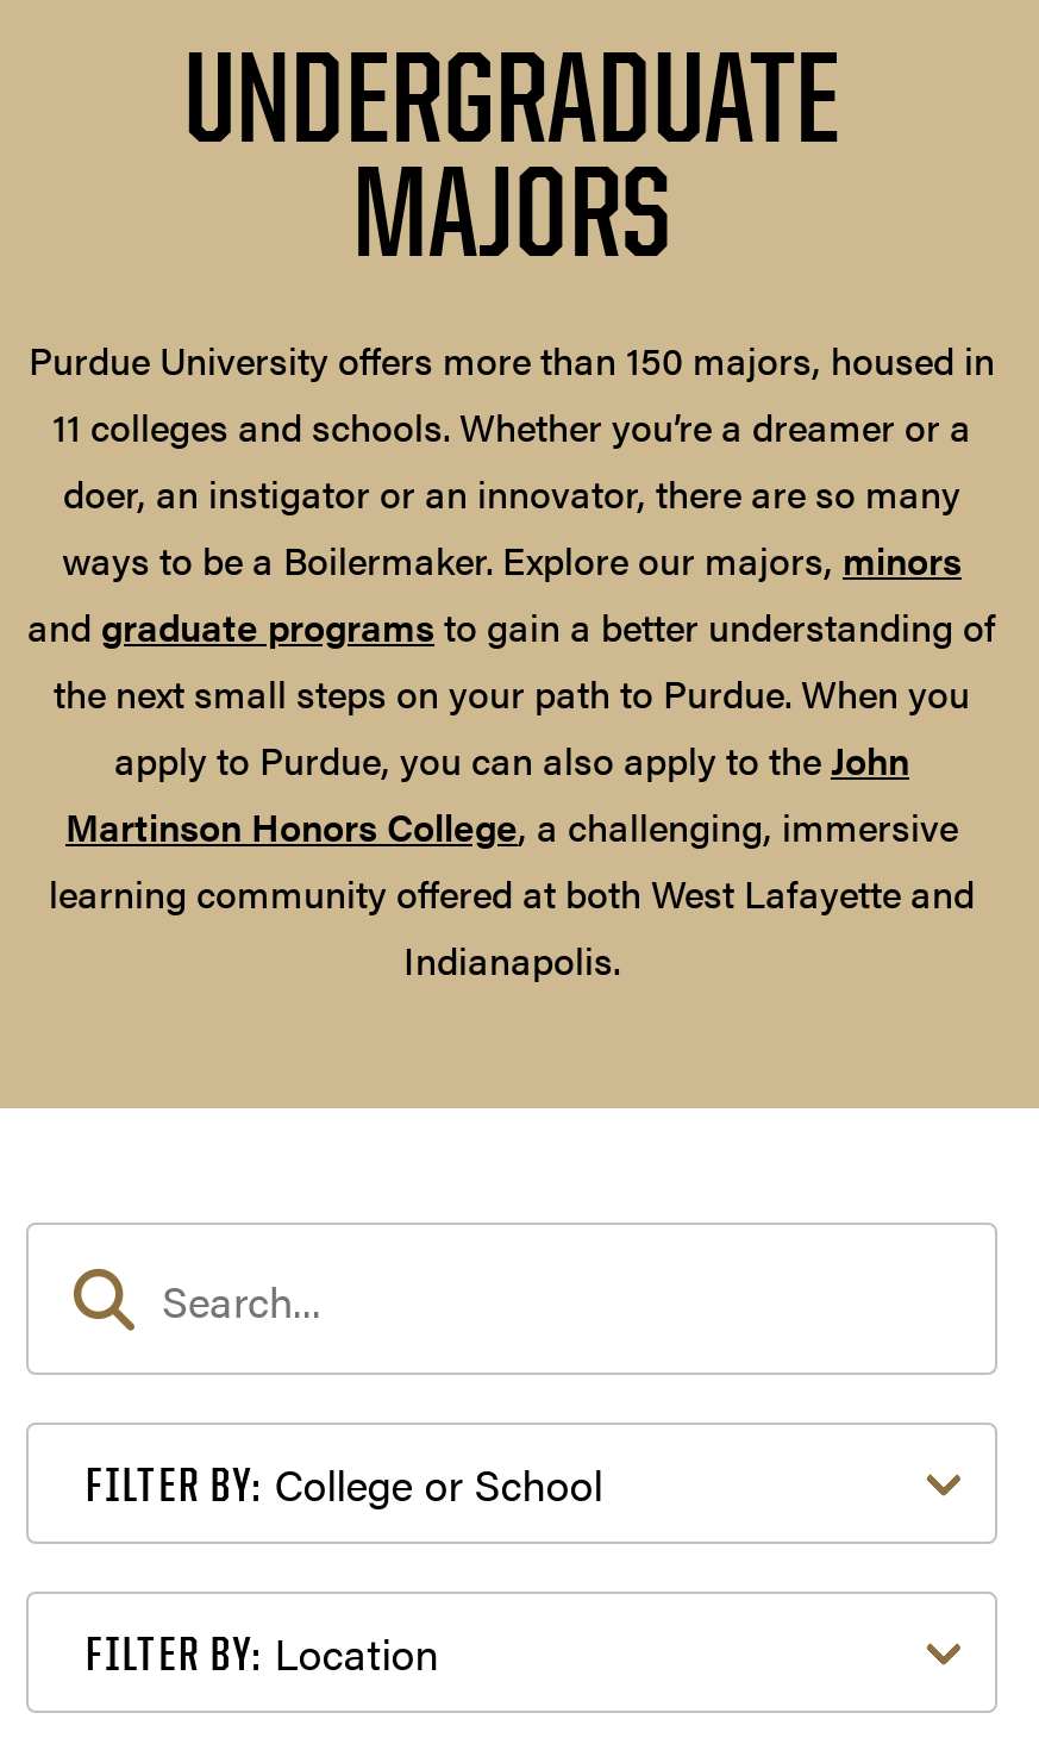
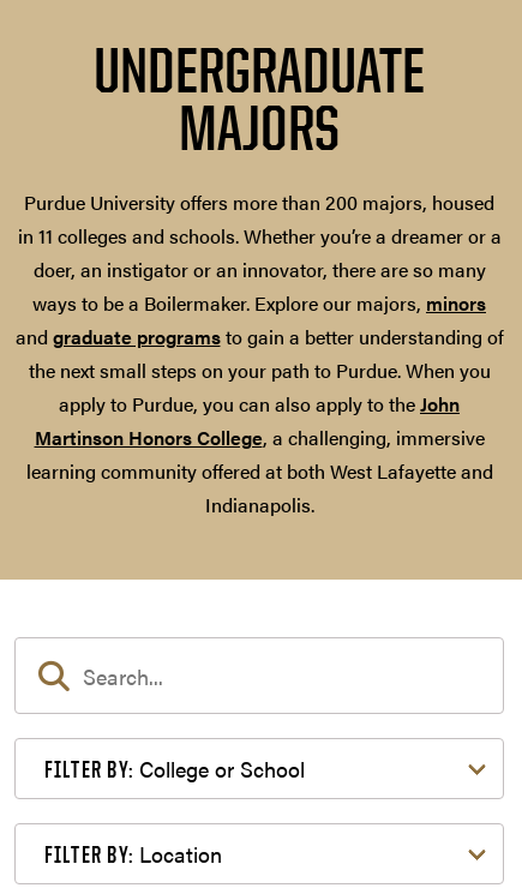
- Purdue University offers more than 150 majors, housed in
- 11 colleges and schools. Whether you’re a dreamer or a
+ Purdue University offers more than 200 majors, housed
+ in 11 colleges and schools. Whether you’re a dreamer or a
